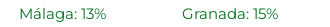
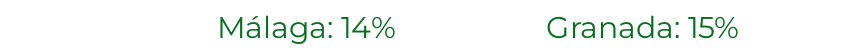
- Málaga: 13%
+ Málaga: 14%
